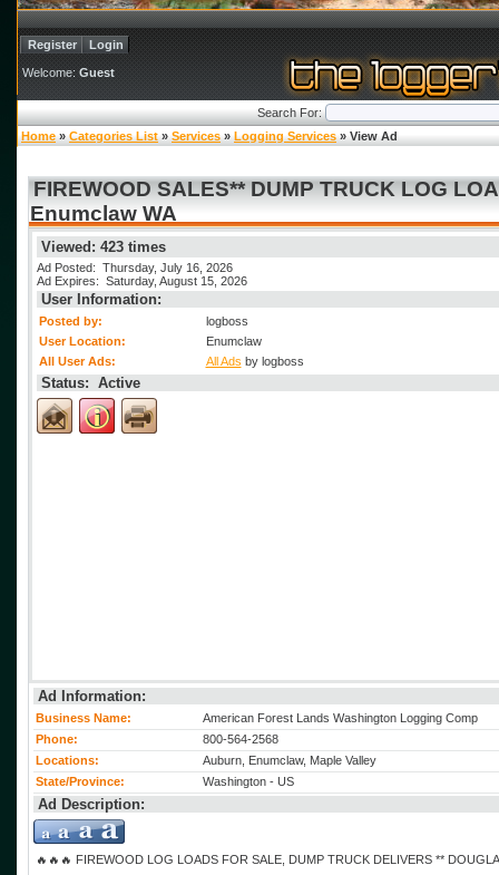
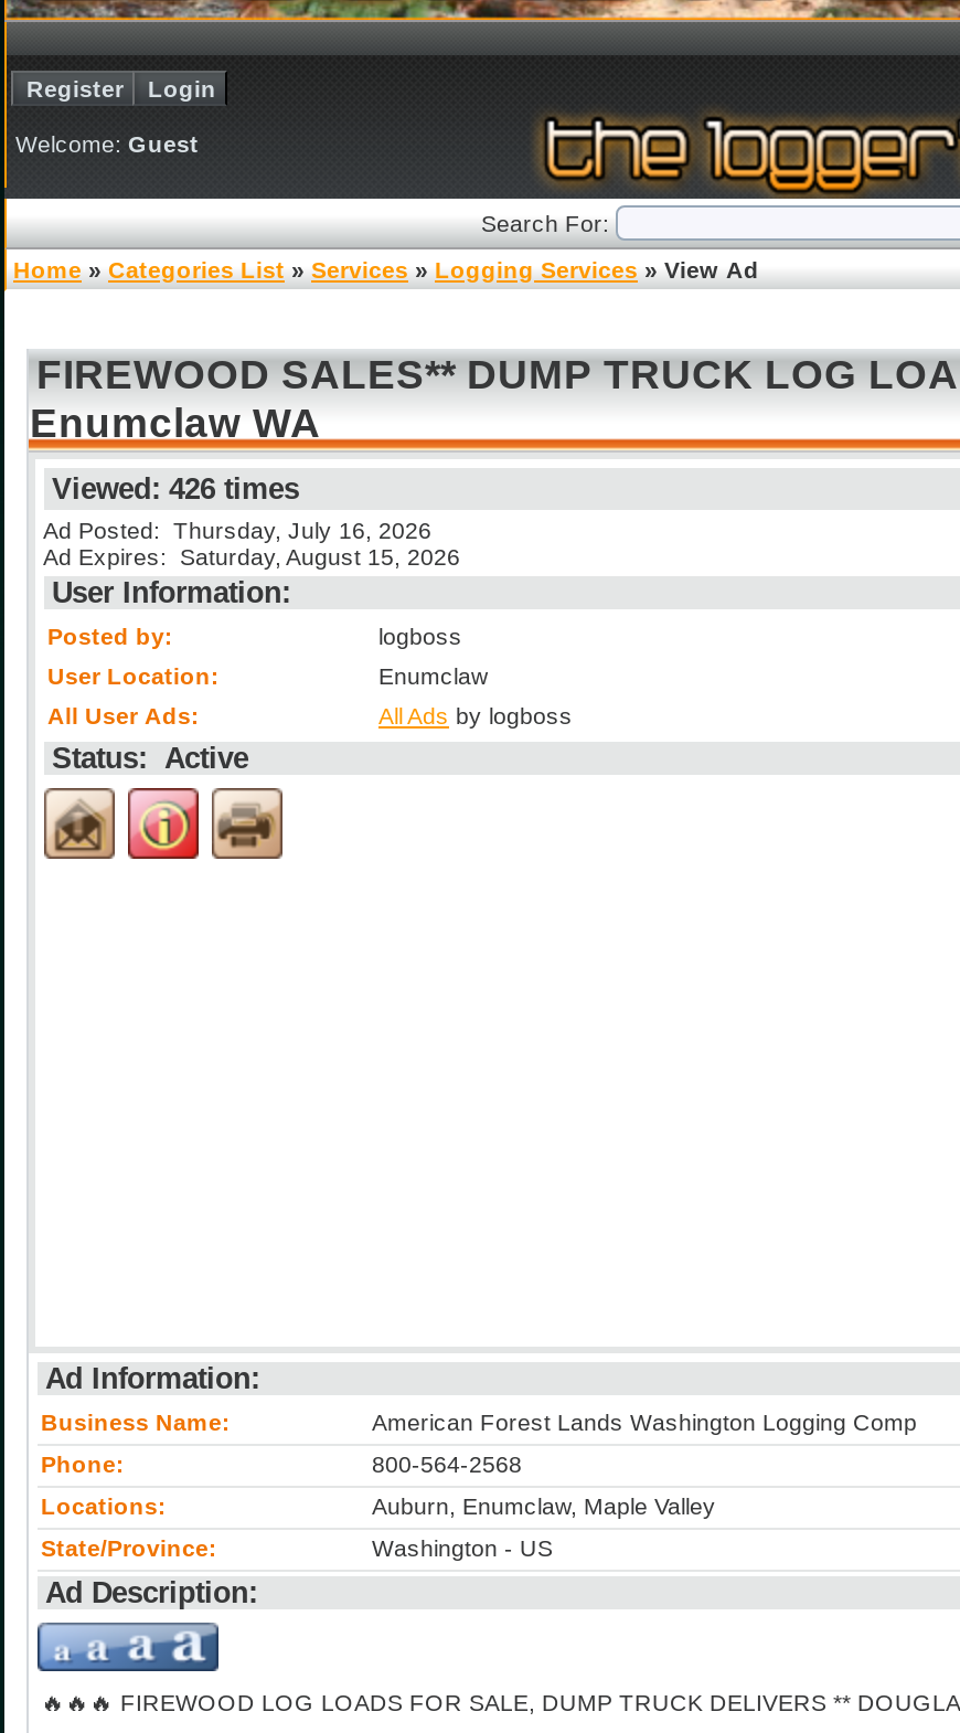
- Viewed: 423 times
+ Viewed: 426 times
